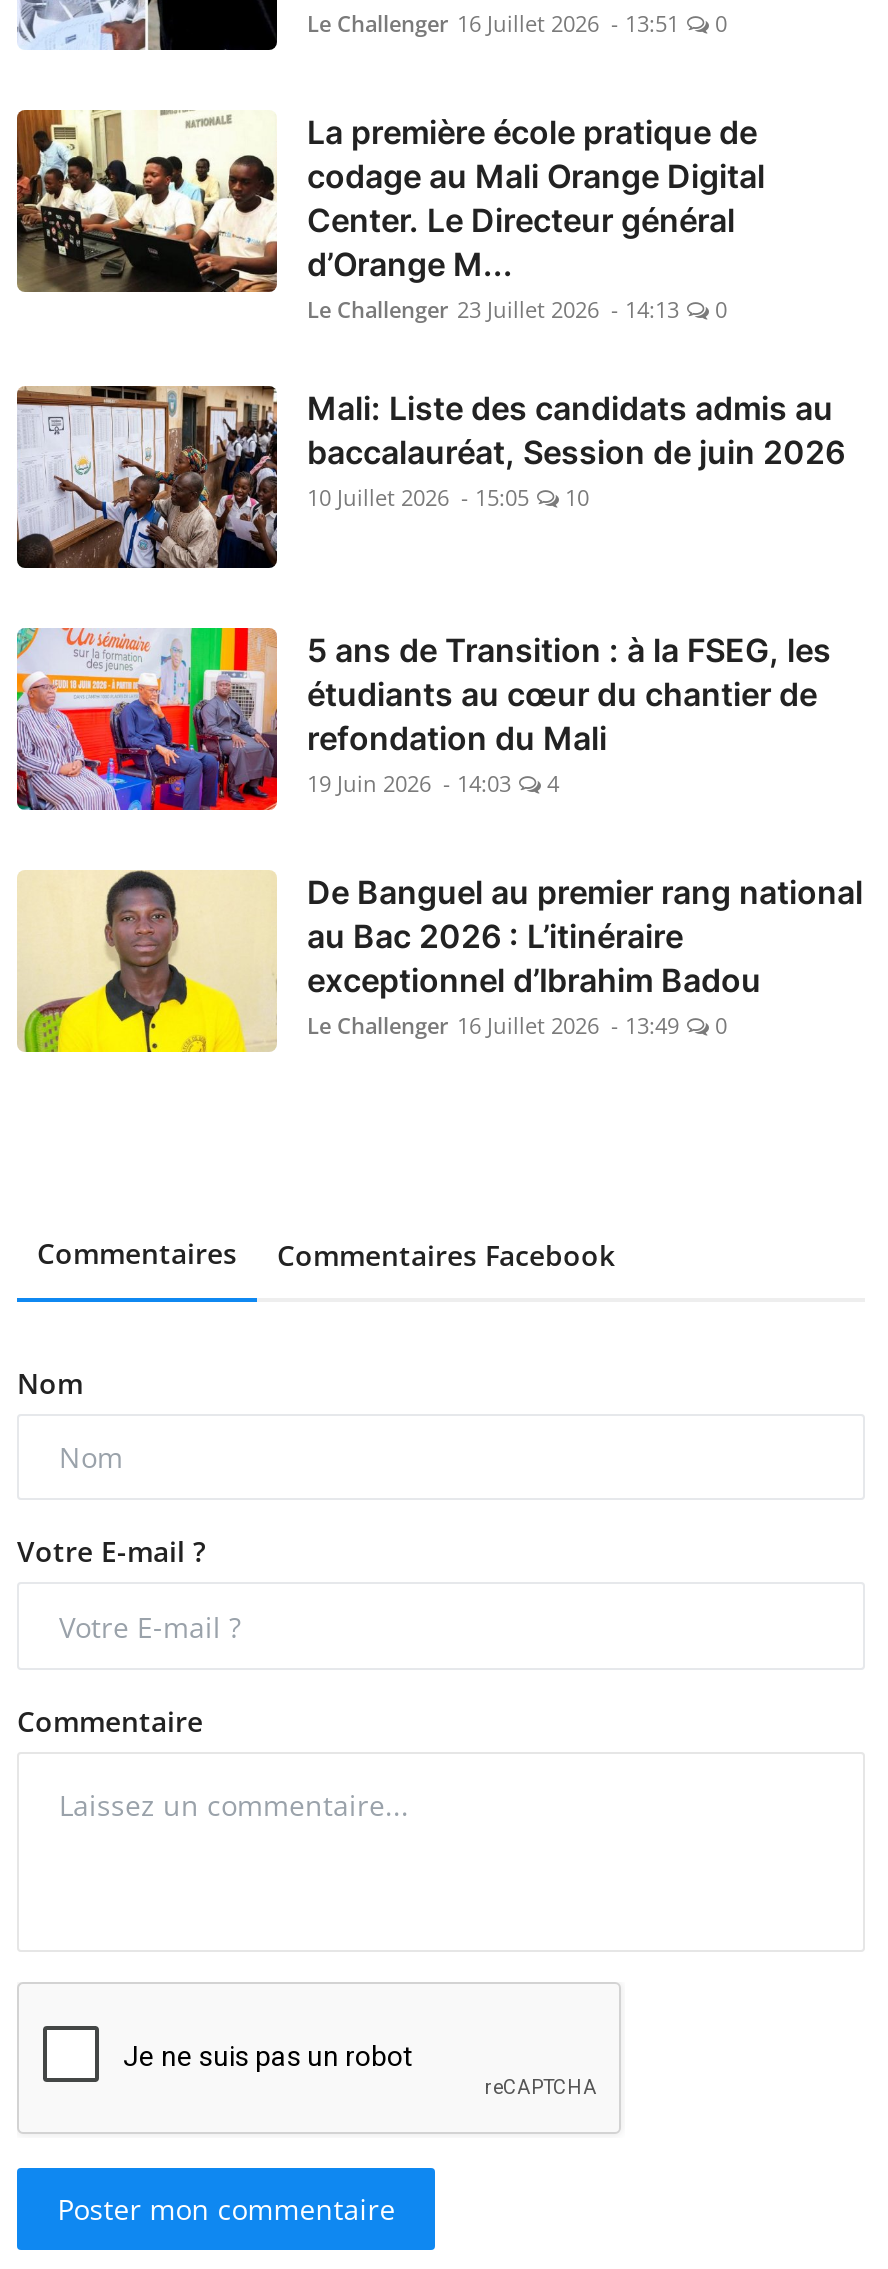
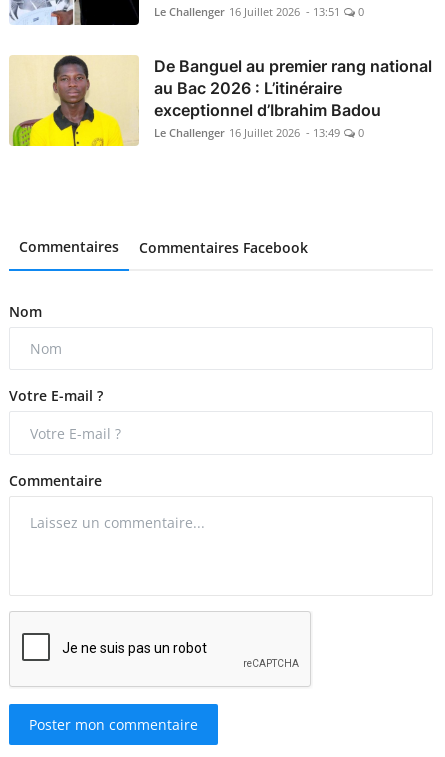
- [image]
- La première école pratique de
- codage au Mali Orange Digital
- Center. Le Directeur général
- d’Orange M...
- Le Challenger 23 Juillet 2026 - 14:13
- 0
- Mali: Liste des candidats admis au
- baccalauréat, Session de juin 2026
- 10 Juillet 2026 - 15:05
- 10

- [image]

- [image]
- 5 ans de Transition : à la FSEG, les
- étudiants au cœur du chantier de
- refondation du Mali
- 19 Juin 2026 - 14:03
- 4
